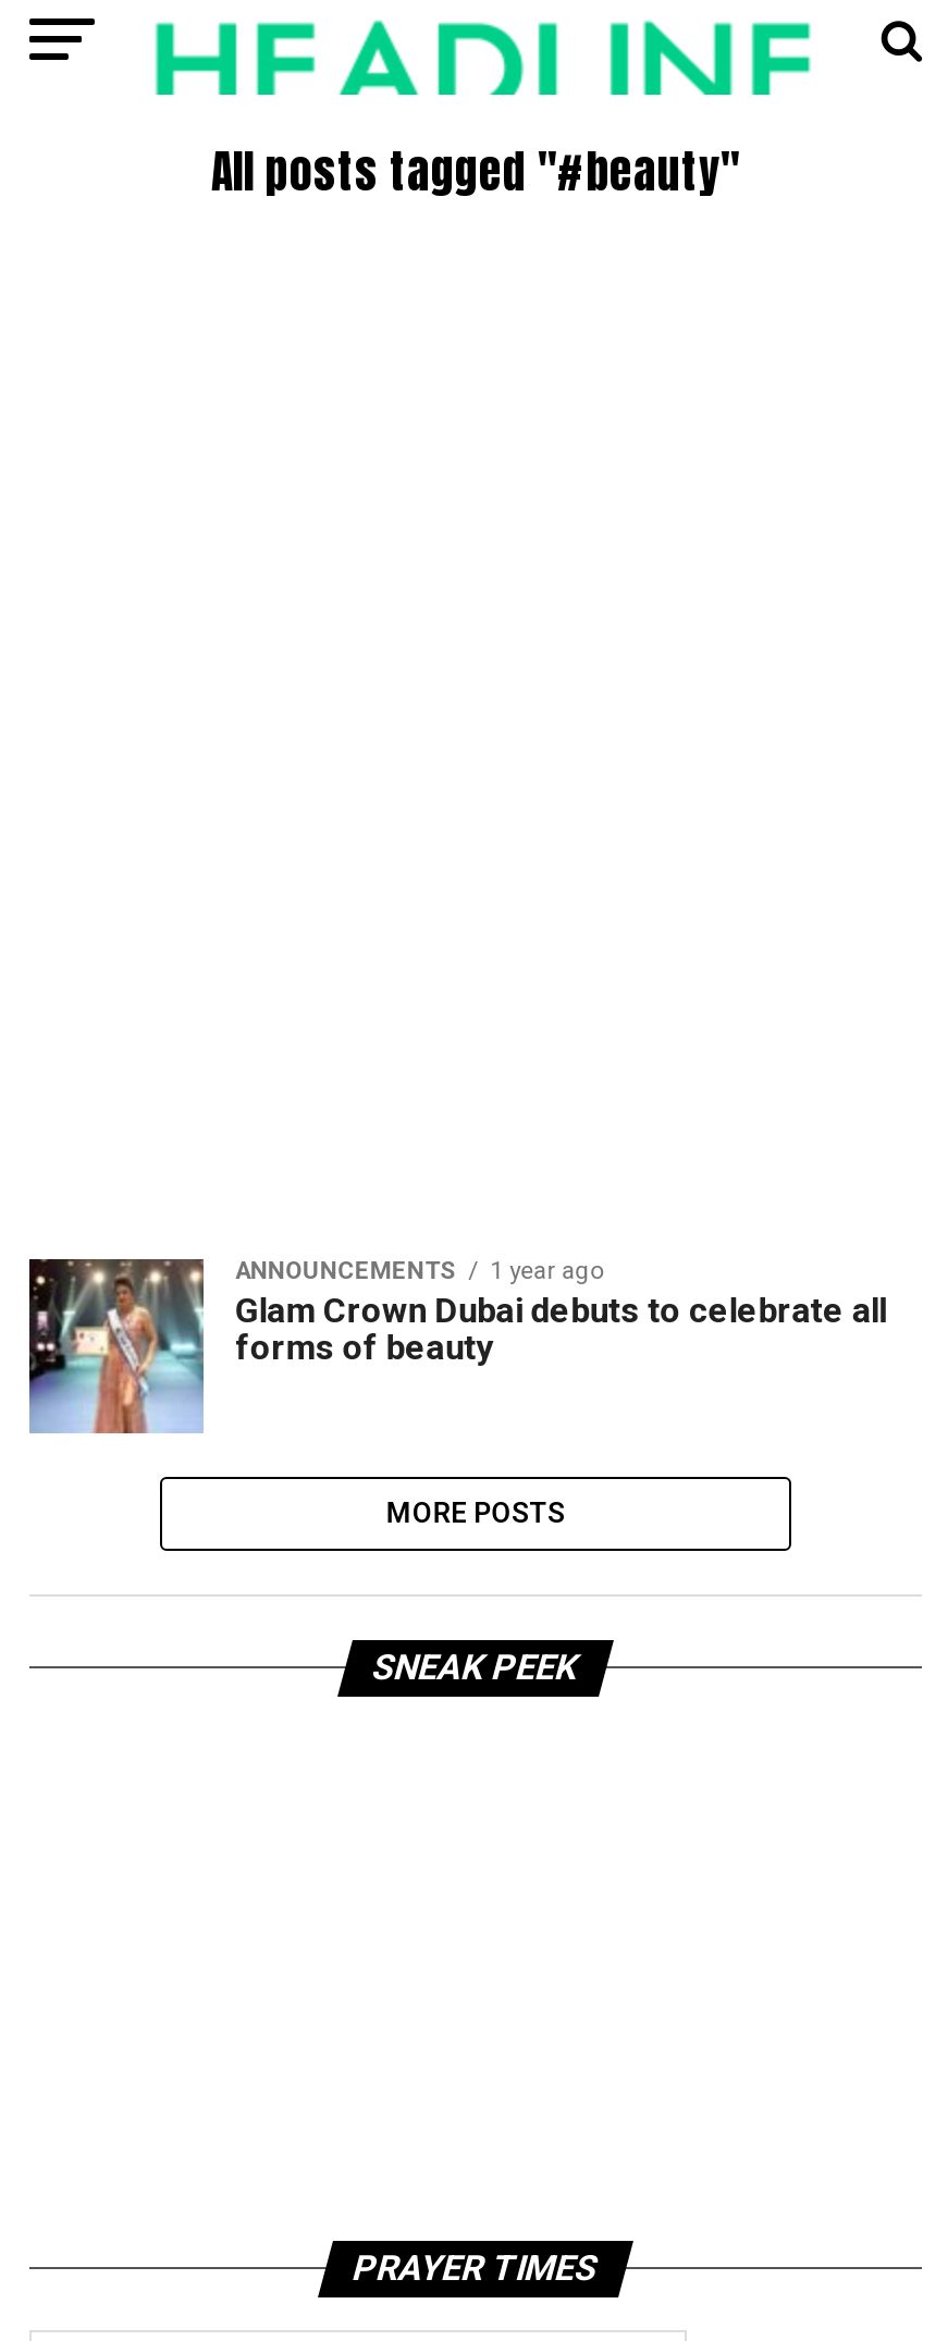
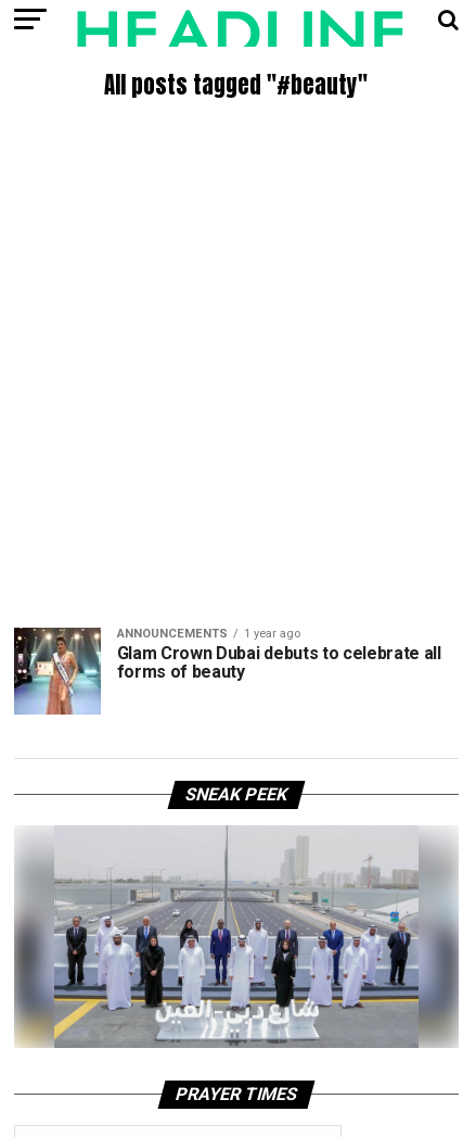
- MORE POSTS

+ [image]
